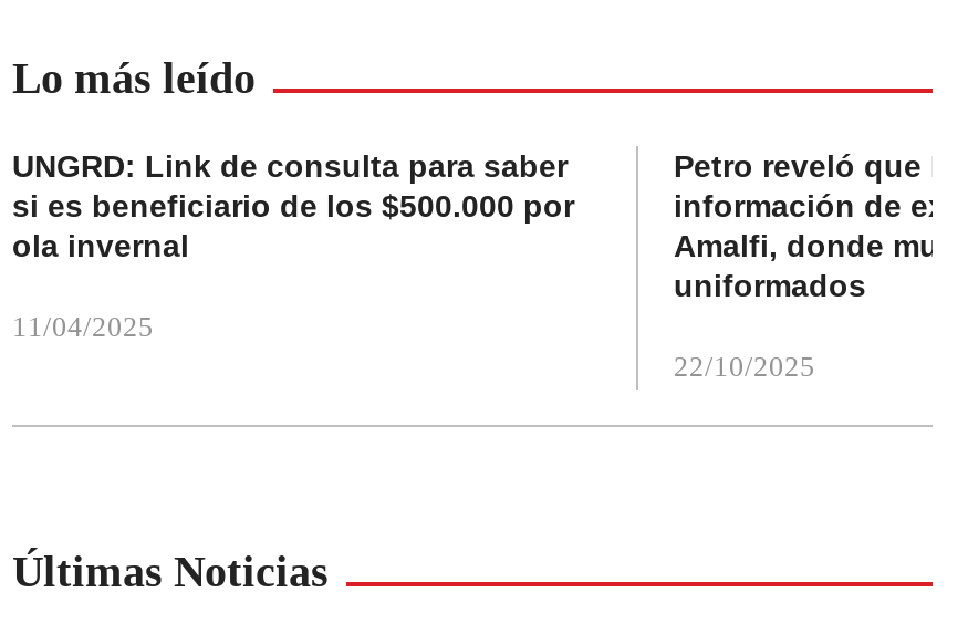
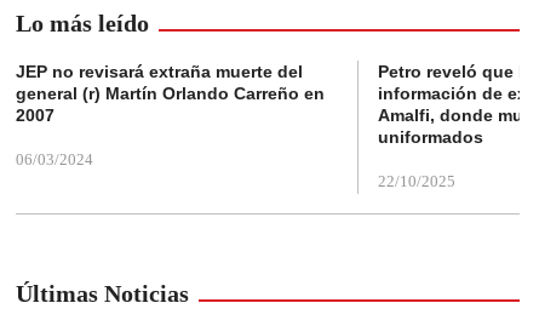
- UNGRD: Link de consulta para saber
- si es beneficiario de los $500.000 por
- ola invernal
+ JEP no revisará extraña muerte del
+ general (r) Martín Orlando Carreño en
+ 2007

- 11/04/2025
+ 06/03/2024
